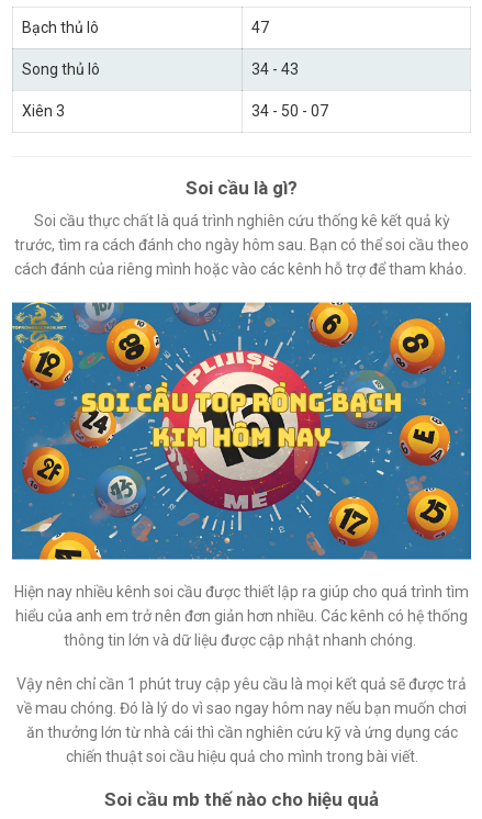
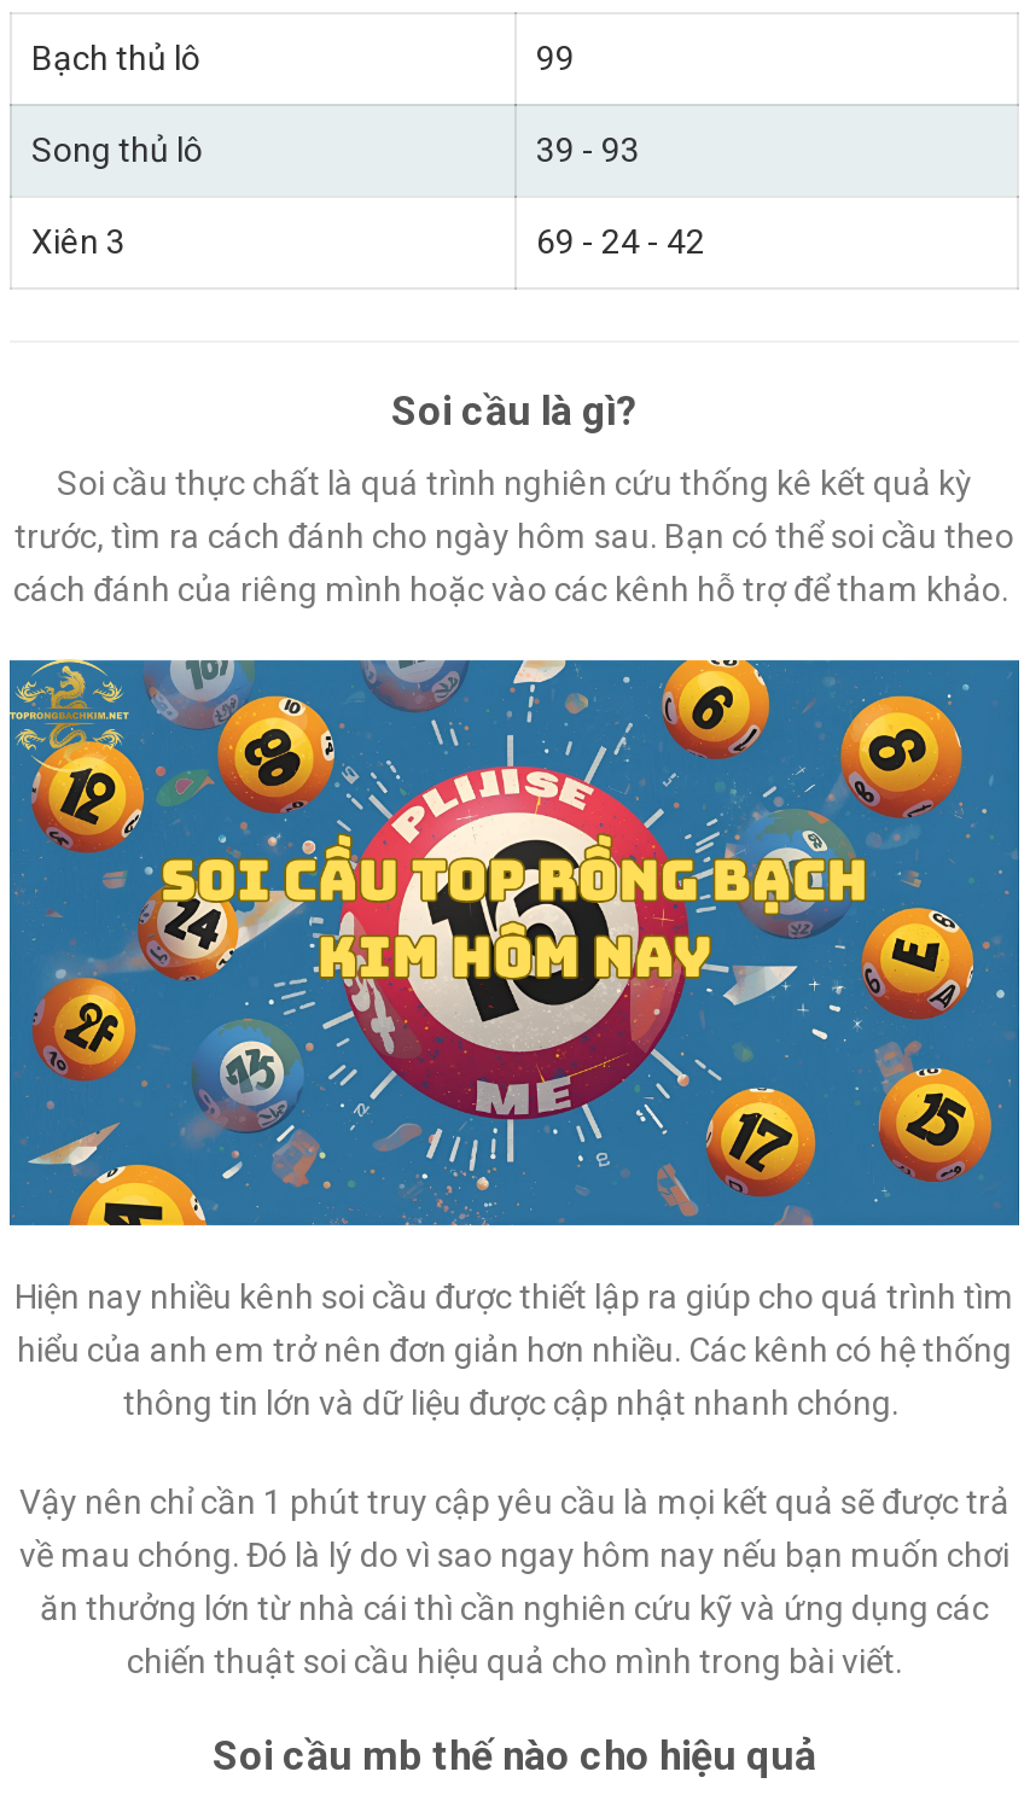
- 47
+ 99

- 34 - 43
+ 39 - 93

- 34 - 50 - 07
+ 69 - 24 - 42
